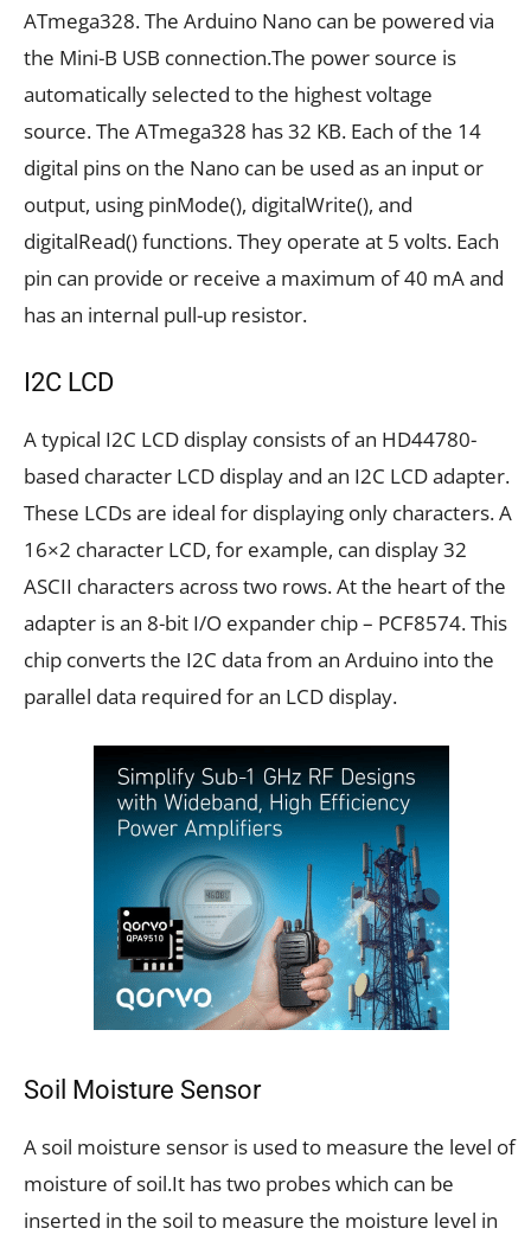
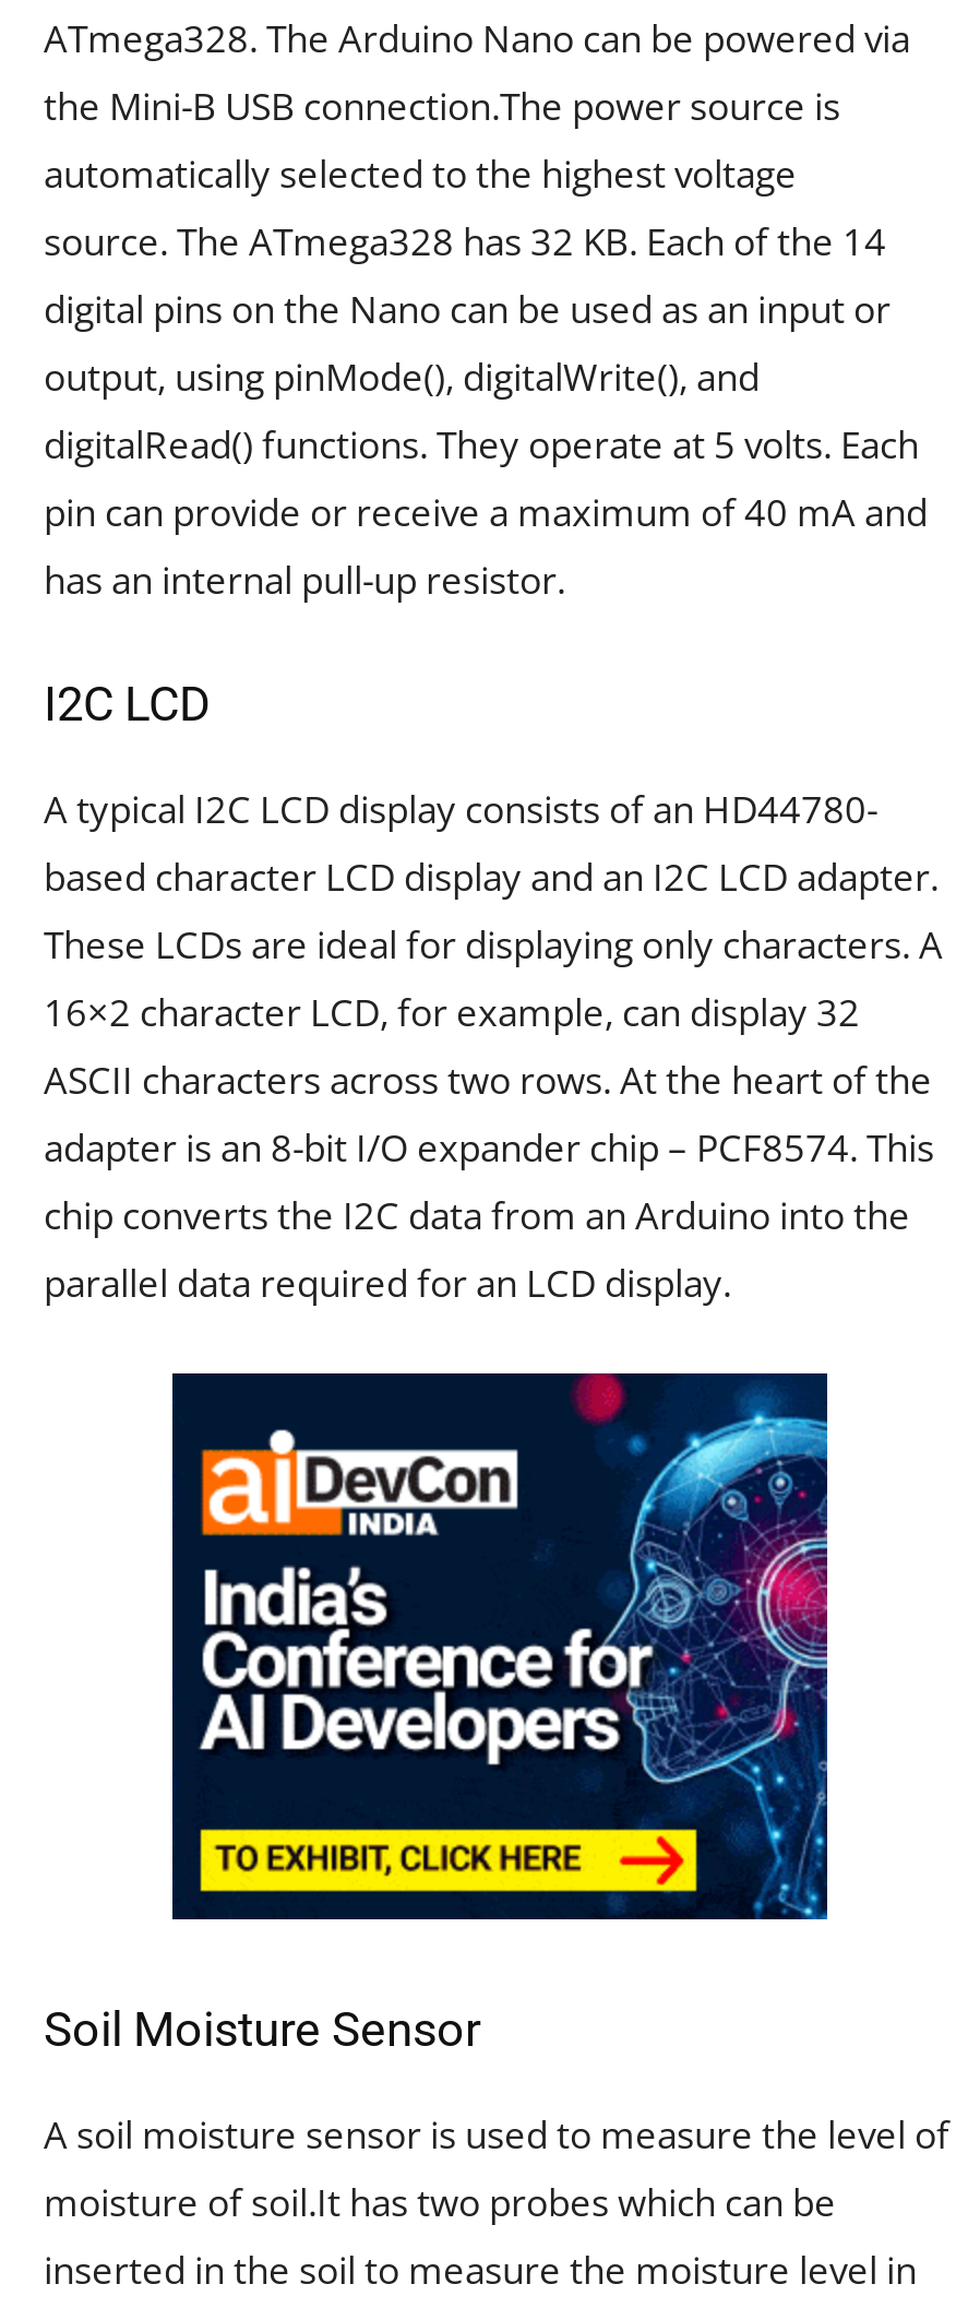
- [image]
+ [image]
